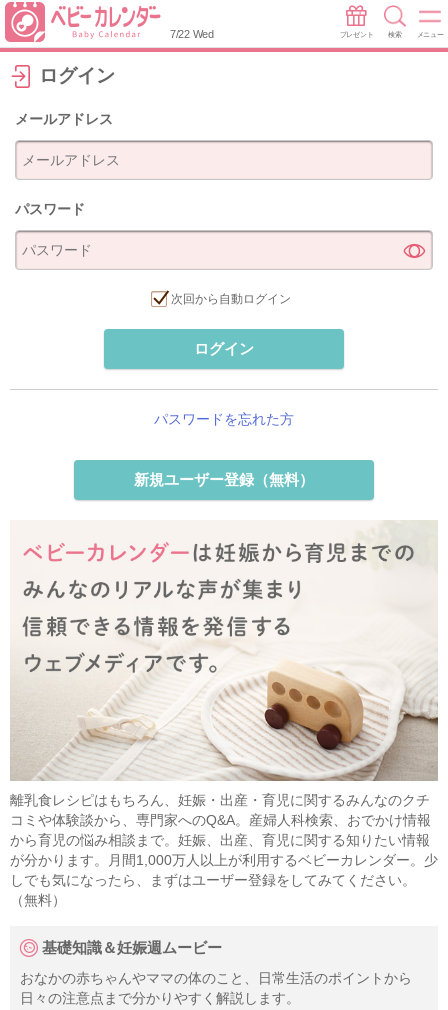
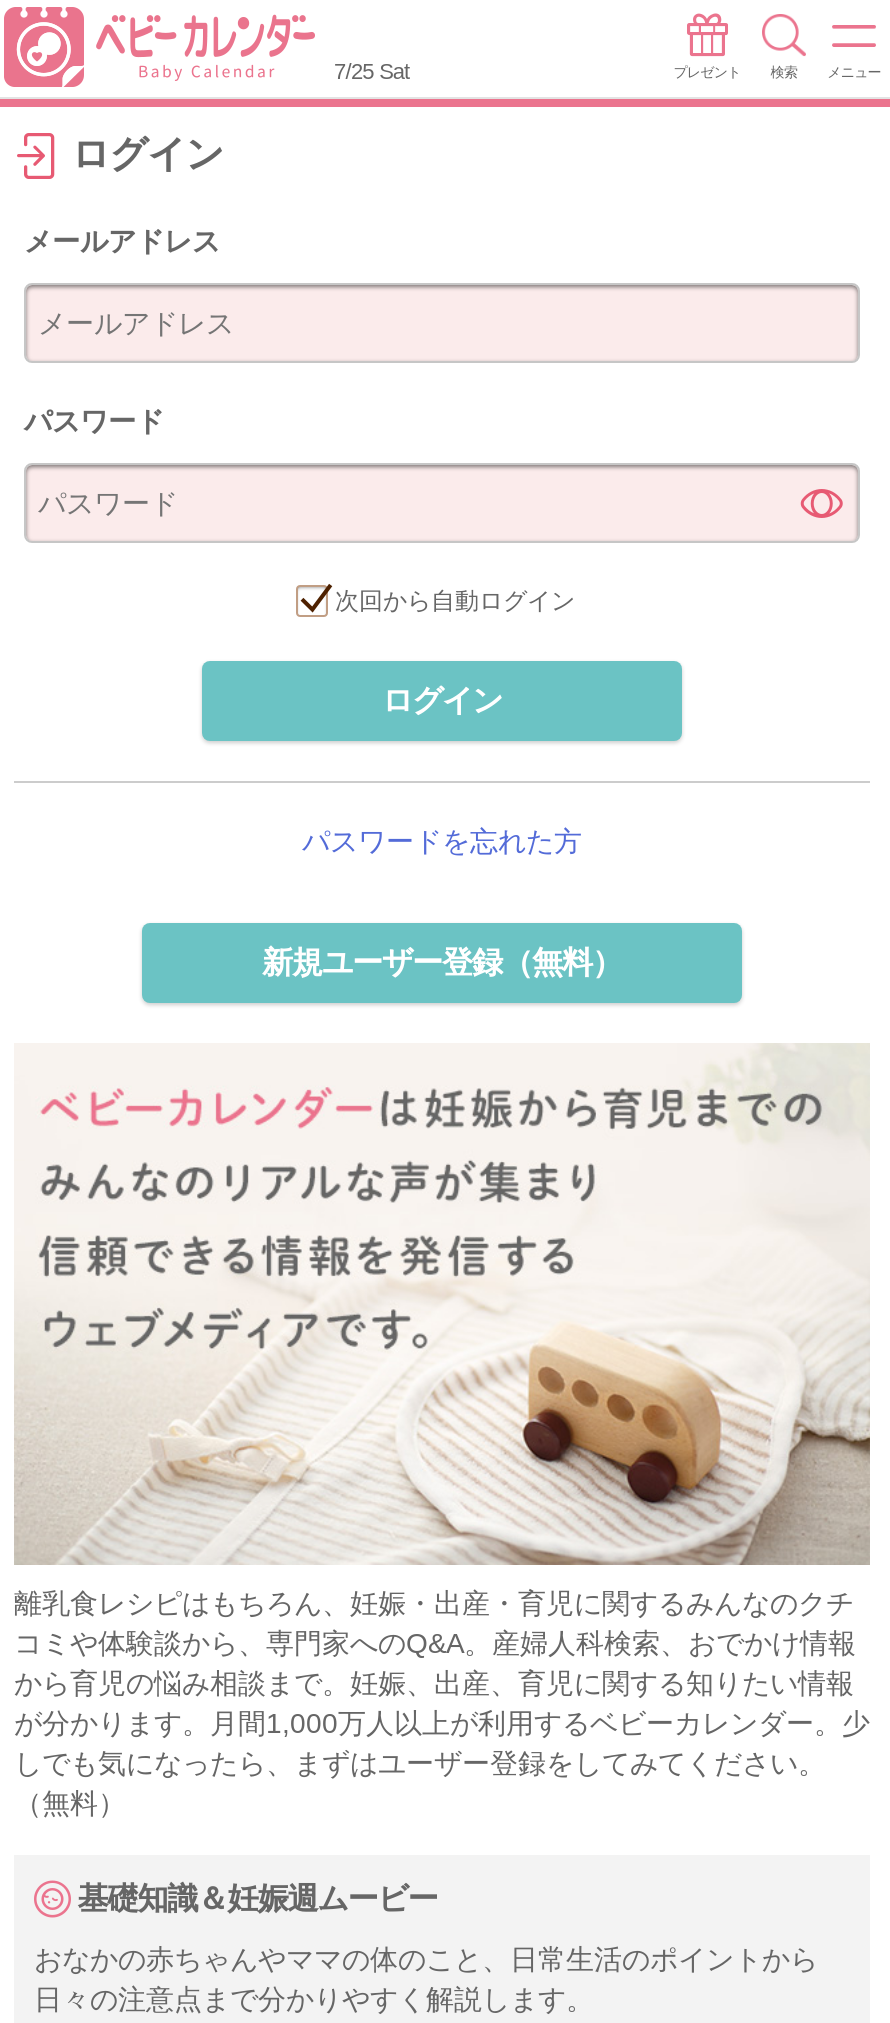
- 7/22 Wed
+ 7/25 Sat
